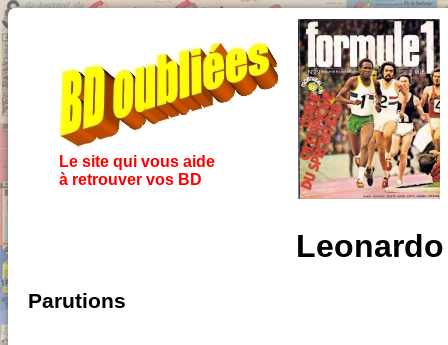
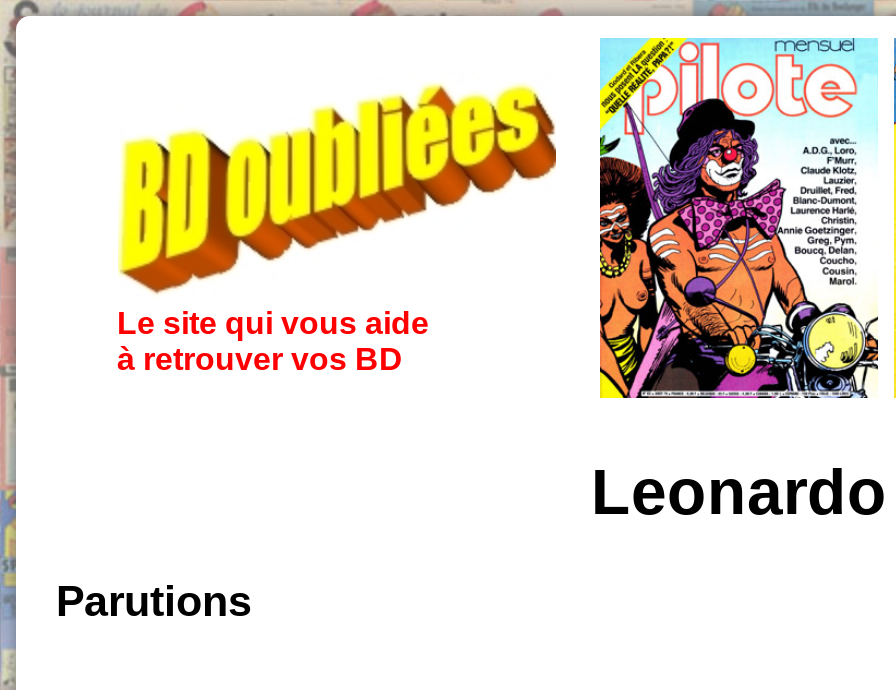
- [image]
+ [image]
